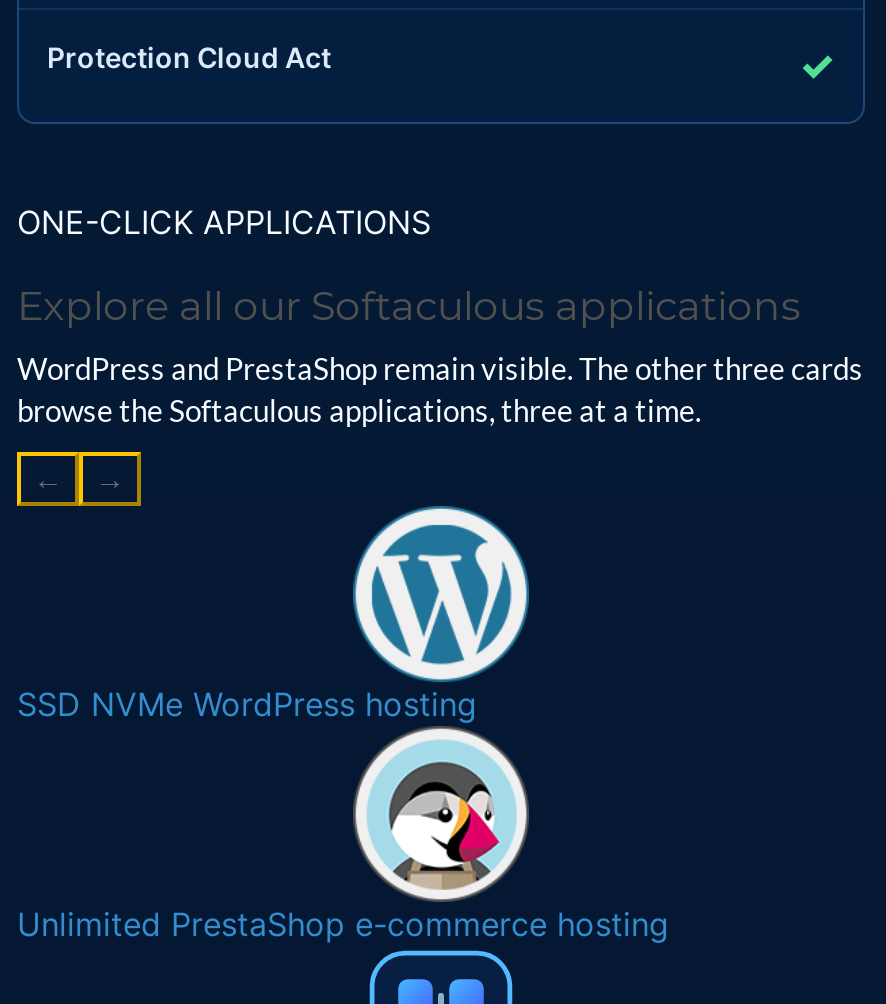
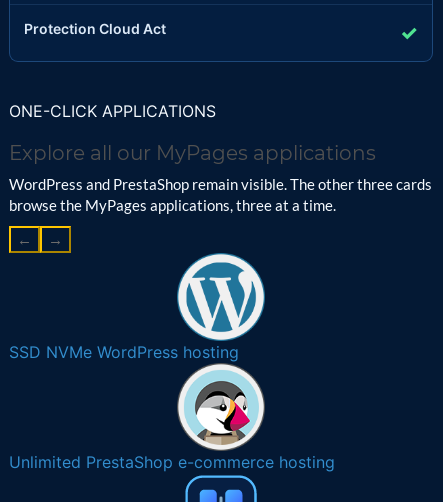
- Explore all our Softaculous applications
+ Explore all our MyPages applications

- browse the Softaculous applications, three at a time.
+ browse the MyPages applications, three at a time.
